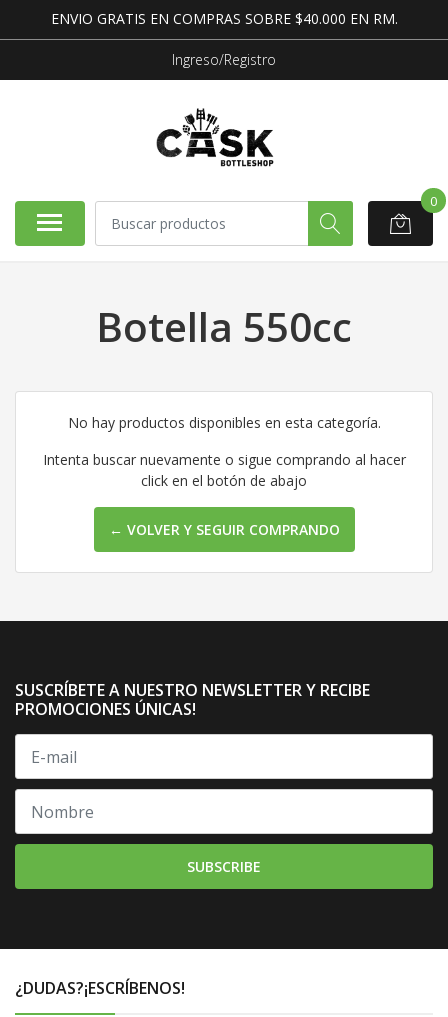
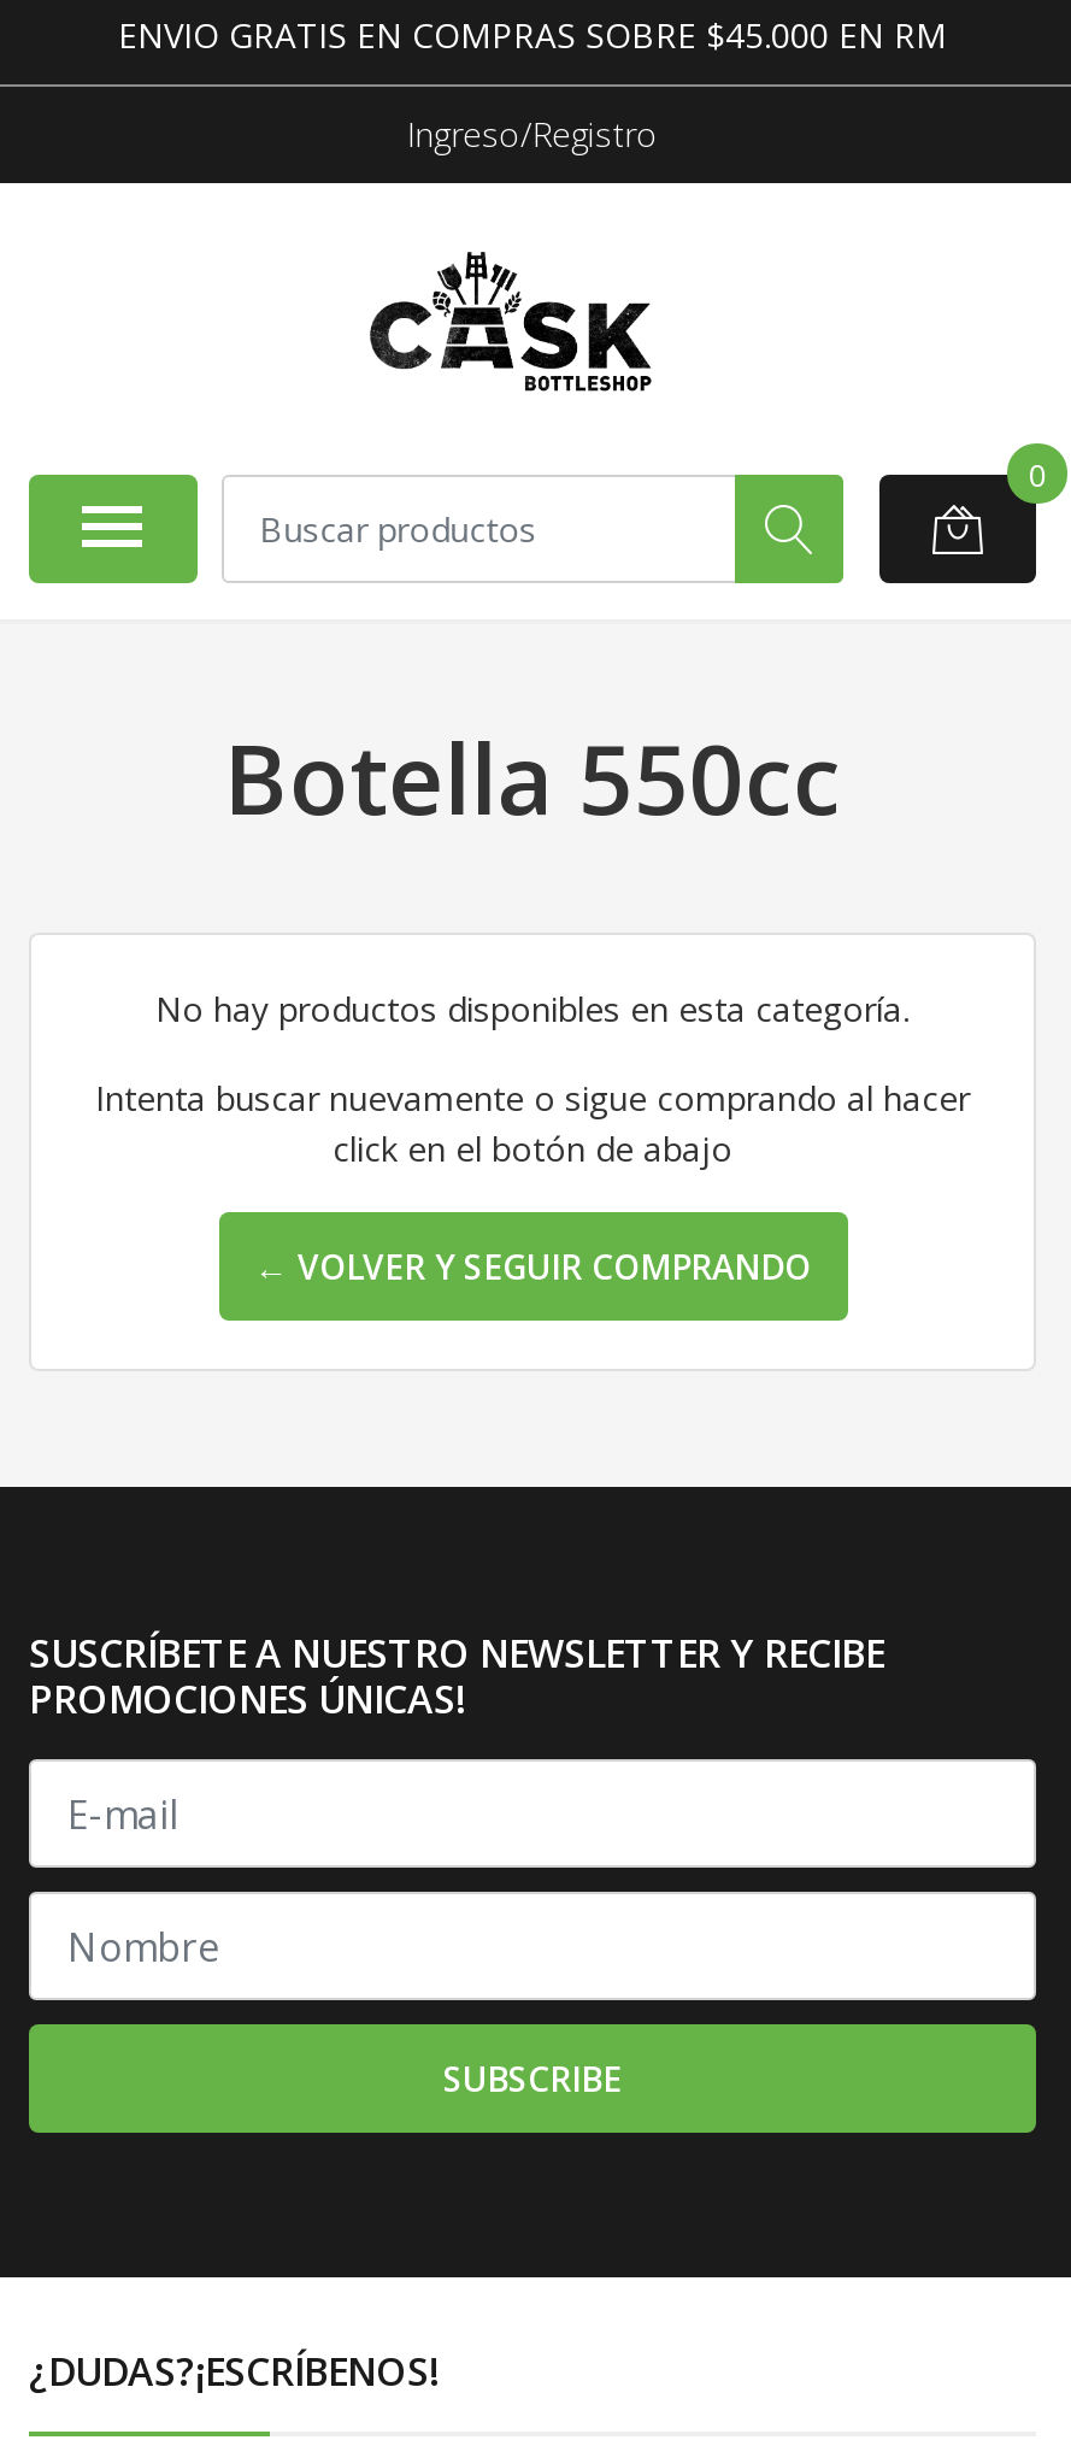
- ENVIO GRATIS EN COMPRAS SOBRE $40.000 EN RM.
+ ENVIO GRATIS EN COMPRAS SOBRE $45.000 EN RM
